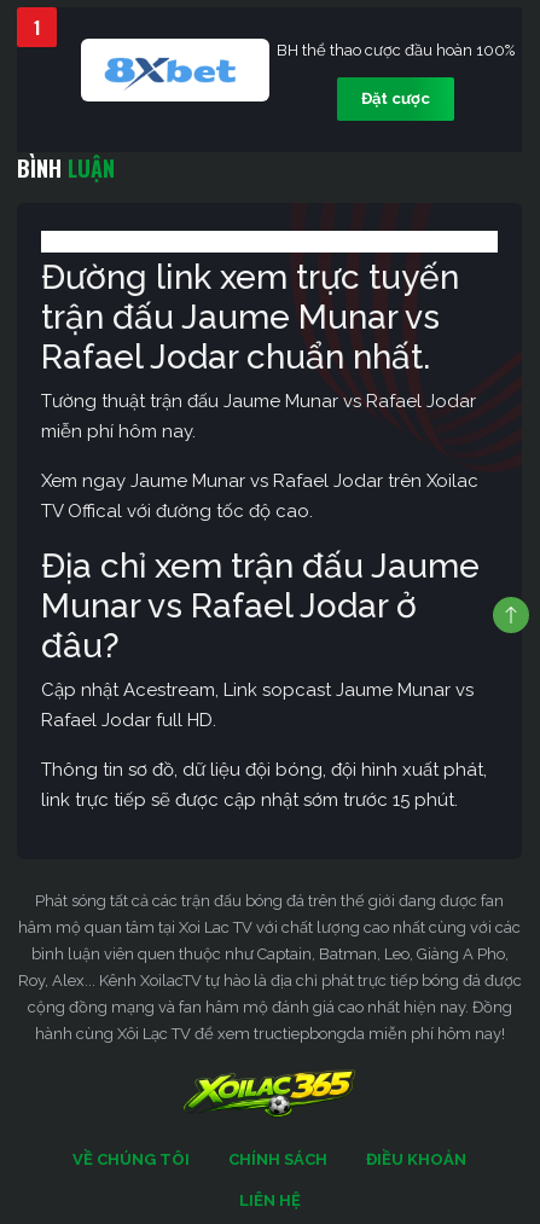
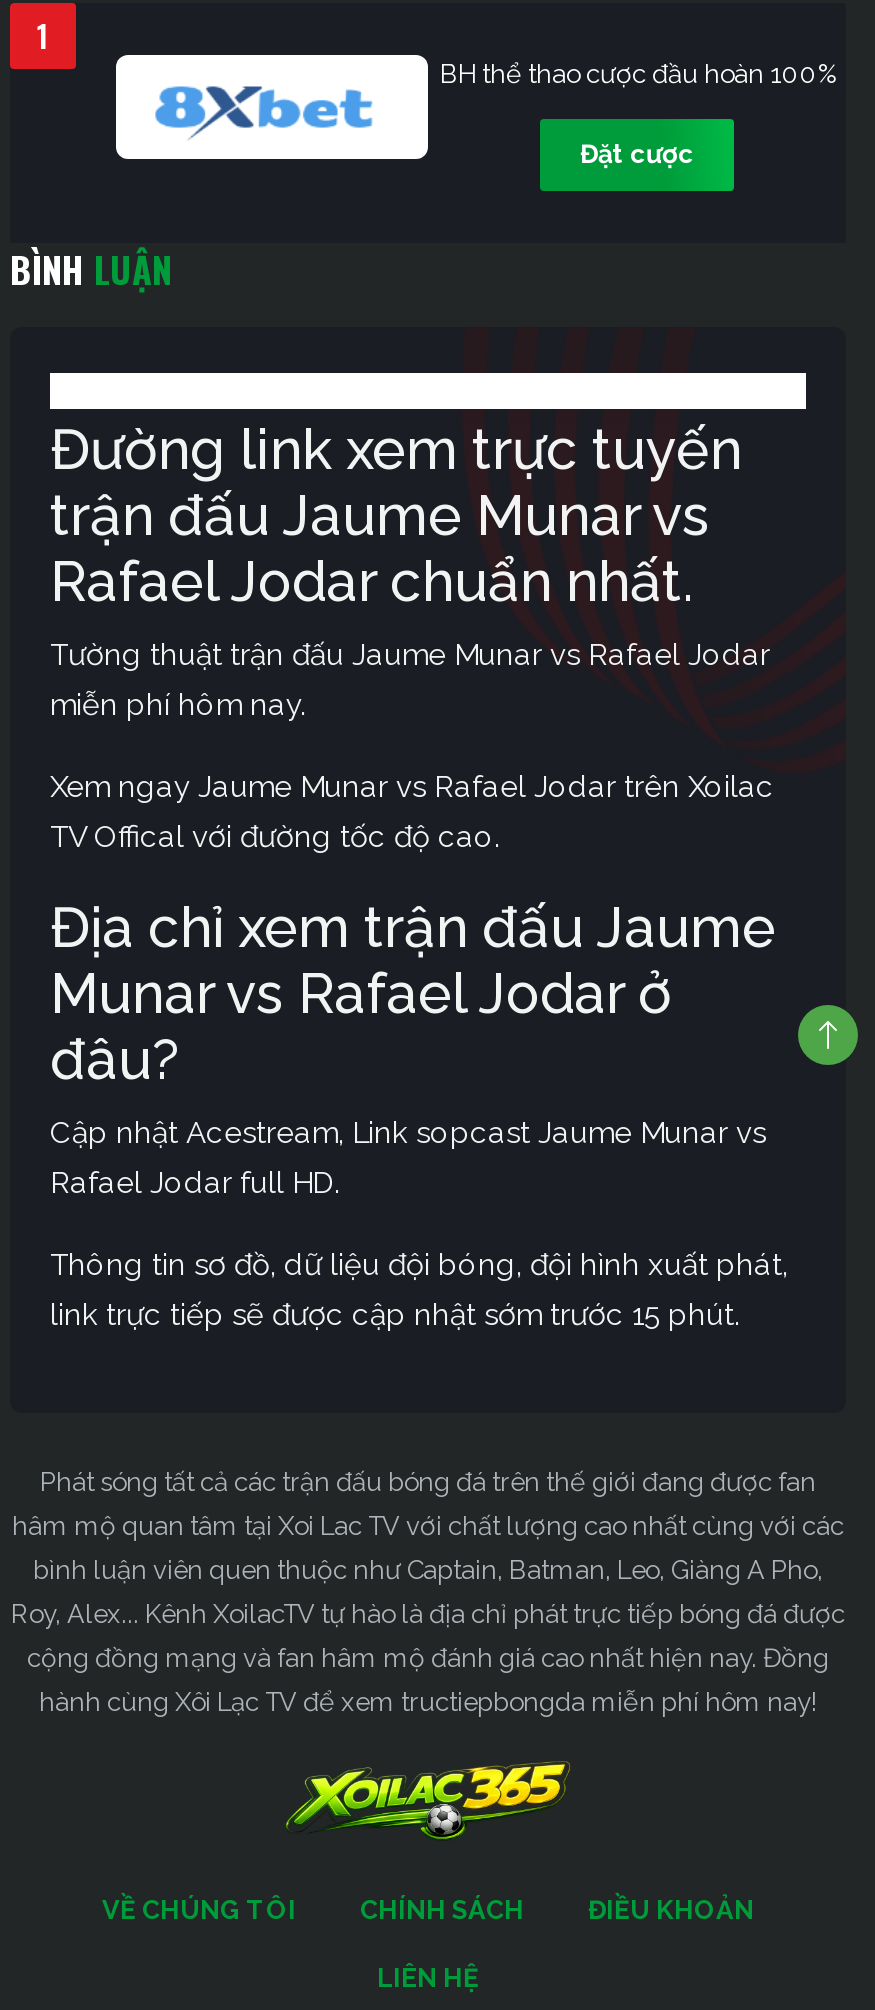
- [image]
+ [image]
